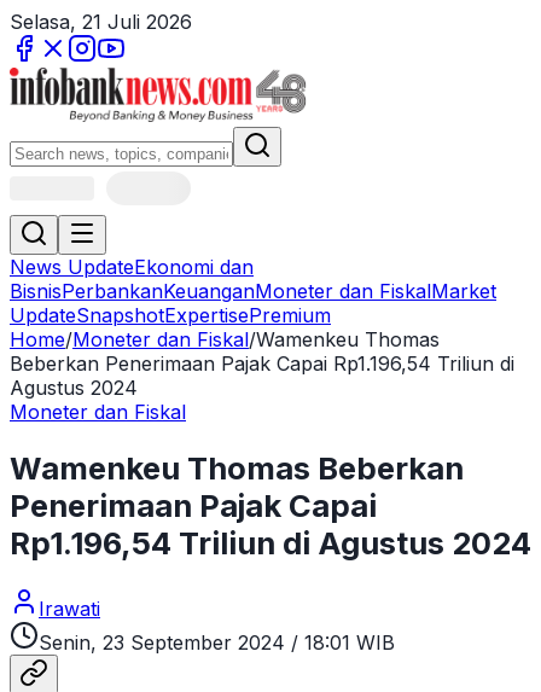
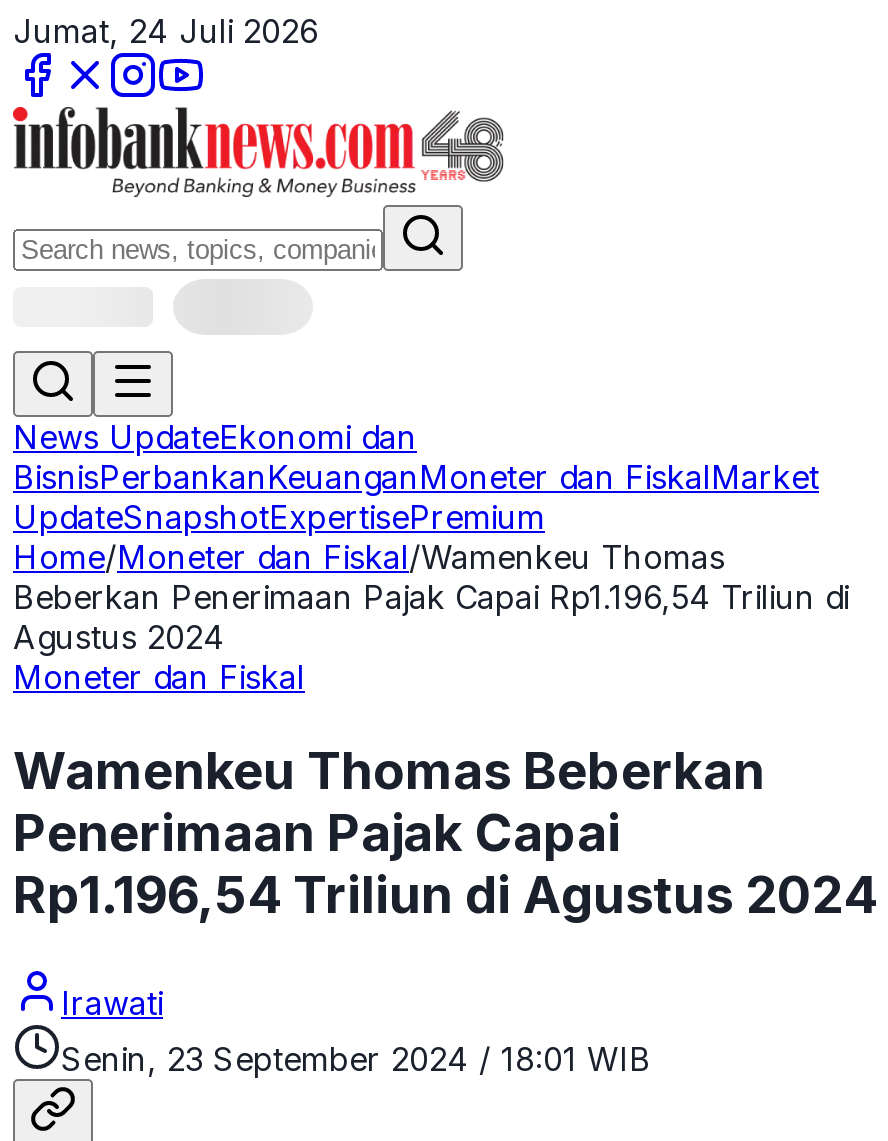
- Selasa, 21 Juli 2026
+ Jumat, 24 Juli 2026
